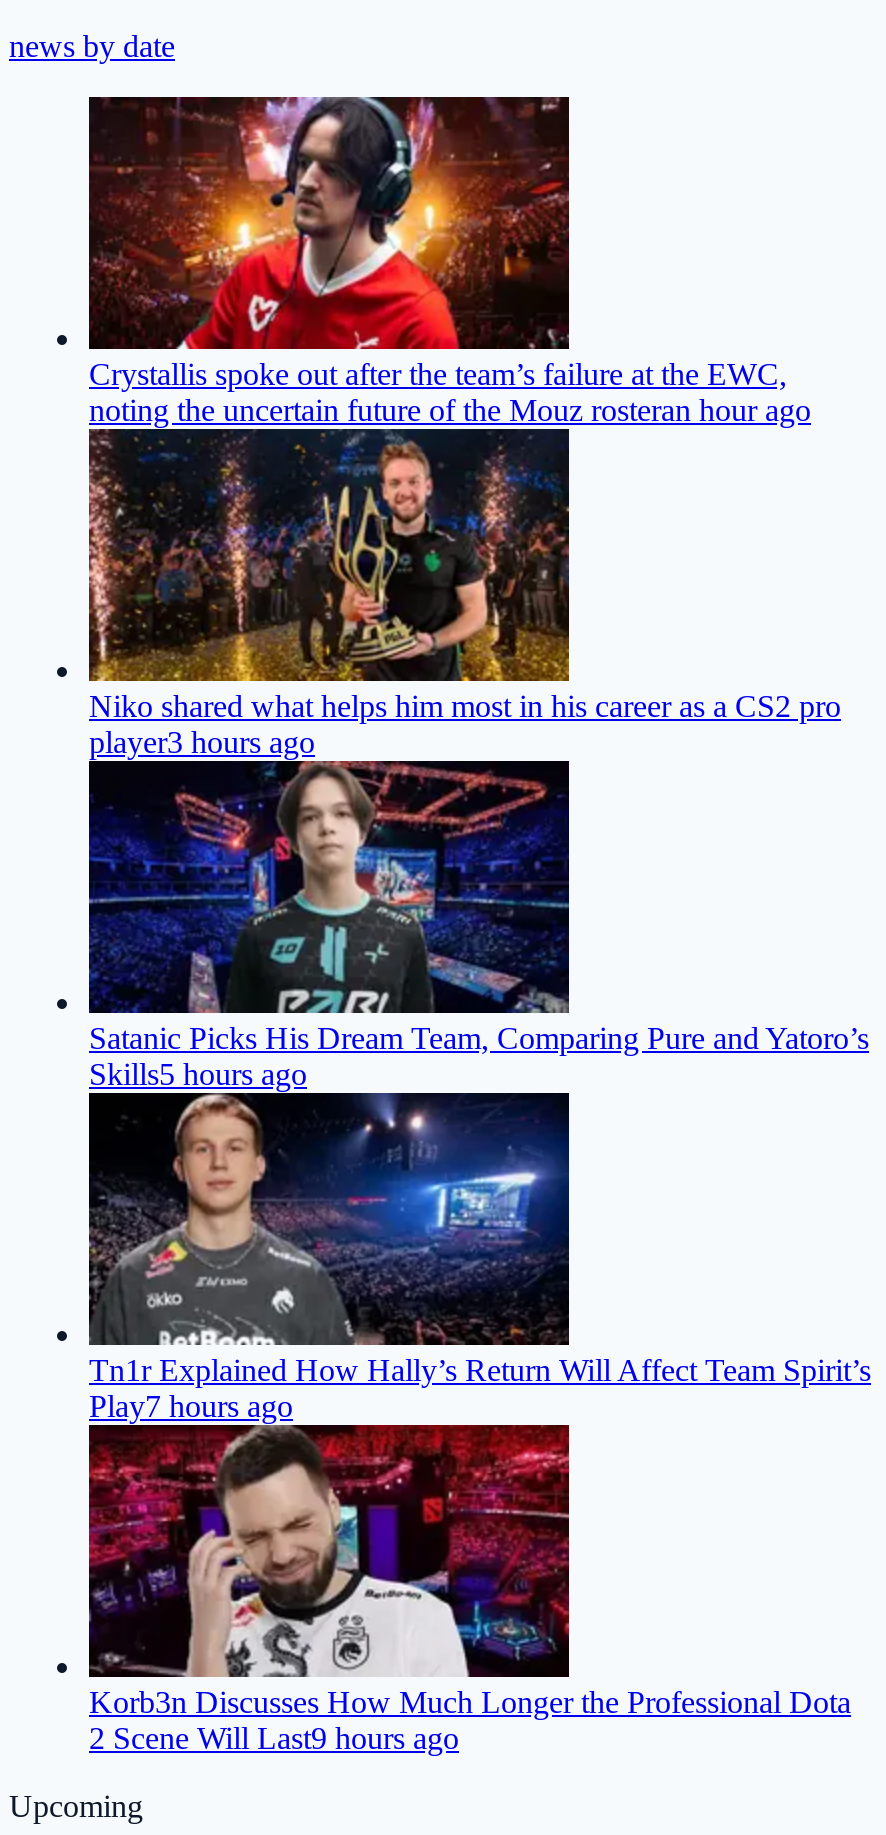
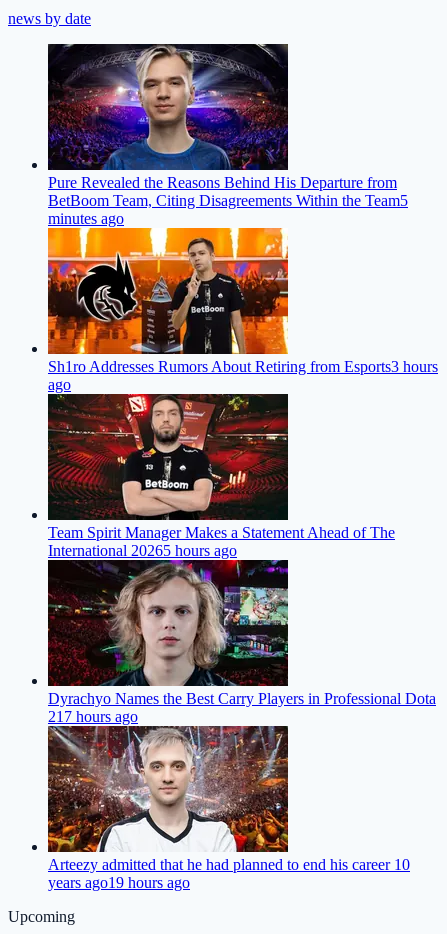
- [image]
- Crystallis spoke out after the team’s failure at the EWC,
- noting the uncertain future of the Mouz rosteran hour ago
+ [image]
+ Pure Revealed the Reasons Behind His Departure from
+ BetBoom Team, Citing Disagreements Within the Team5
+ minutes ago

- [image]
- Niko shared what helps him most in his career as a CS2 pro
- player3 hours ago
+ [image]
+ Sh1ro Addresses Rumors About Retiring from Esports3 hours
+ ago

- [image]
- Satanic Picks His Dream Team, Comparing Pure and Yatoro’s
- Skills5 hours ago
+ [image]
+ Team Spirit Manager Makes a Statement Ahead of The
+ International 20265 hours ago

- [image]
- Tn1r Explained How Hally’s Return Will Affect Team Spirit’s
- Play7 hours ago
+ [image]
+ Dyrachyo Names the Best Carry Players in Professional Dota
+ 217 hours ago

- [image]
- Korb3n Discusses How Much Longer the Professional Dota
- 2 Scene Will Last9 hours ago
+ [image]
+ Arteezy admitted that he had planned to end his career 10
+ years ago19 hours ago
